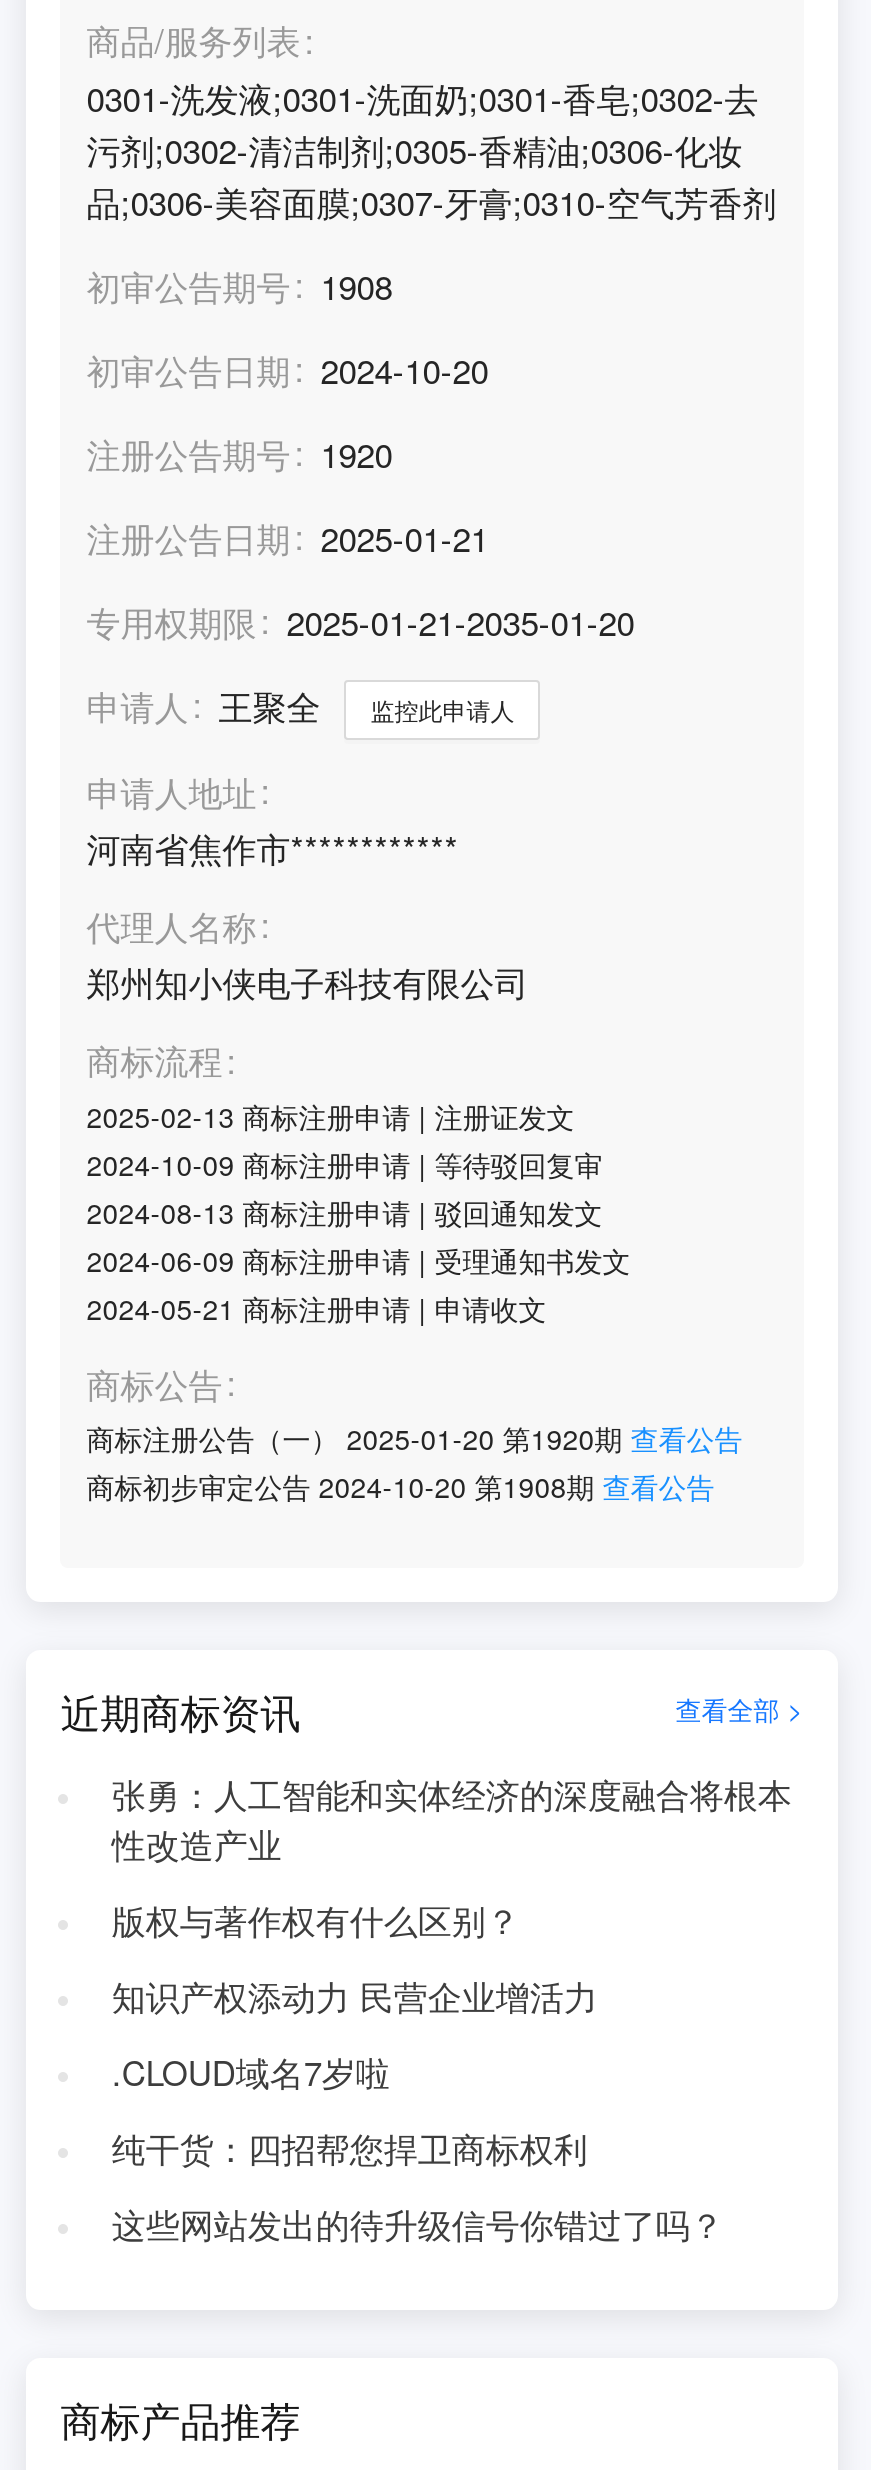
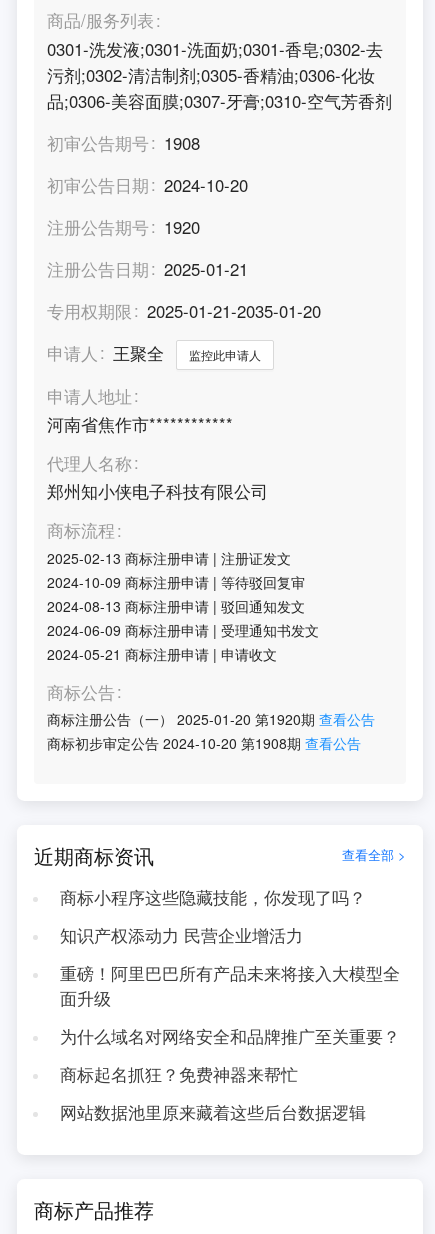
- 张勇：人工智能和实体经济的深度融合将根本
- 性改造产业
- 版权与著作权有什么区别？
+ 商标小程序这些隐藏技能，你发现了吗？

moved up: 知识产权添动力 民营企业增活力

- .CLOUD域名7岁啦
- 纯干货：四招帮您捍卫商标权利
- 这些网站发出的待升级信号你错过了吗？
+ 重磅！阿里巴巴所有产品未来将接入大模型全
+ 面升级
+ 为什么域名对网络安全和品牌推广至关重要？
+ 商标起名抓狂？免费神器来帮忙
+ 网站数据池里原来藏着这些后台数据逻辑
